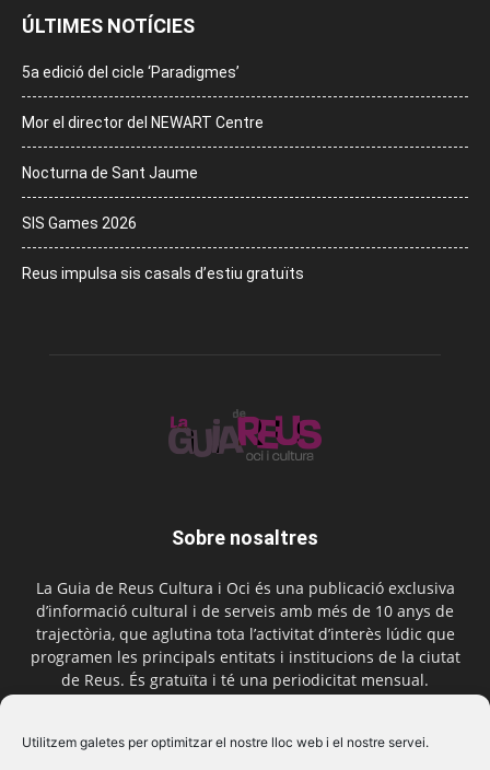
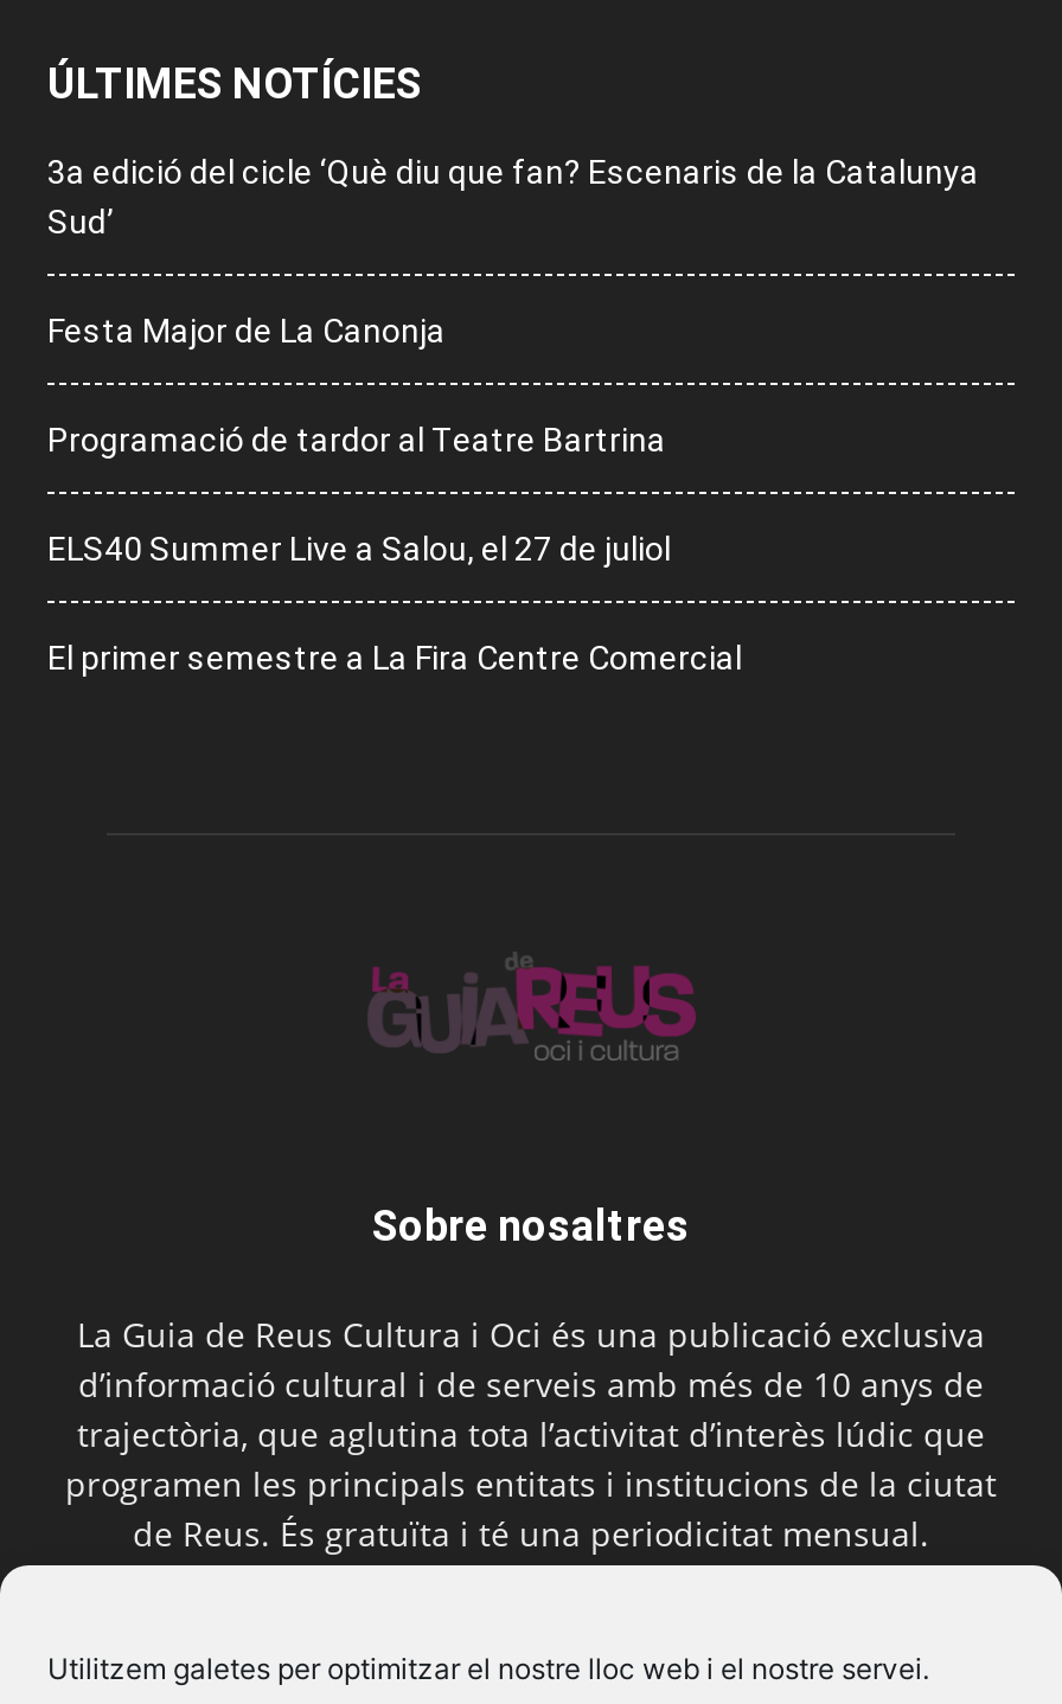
- 5a edició del cicle ‘Paradigmes’
+ 3a edició del cicle ‘Què diu que fan? Escenaris de la Catalunya
+ Sud’

- Mor el director del NEWART Centre
+ Festa Major de La Canonja

- Nocturna de Sant Jaume
+ Programació de tardor al Teatre Bartrina

- SIS Games 2026
+ ELS40 Summer Live a Salou, el 27 de juliol

- Reus impulsa sis casals d’estiu gratuïts
+ El primer semestre a La Fira Centre Comercial
